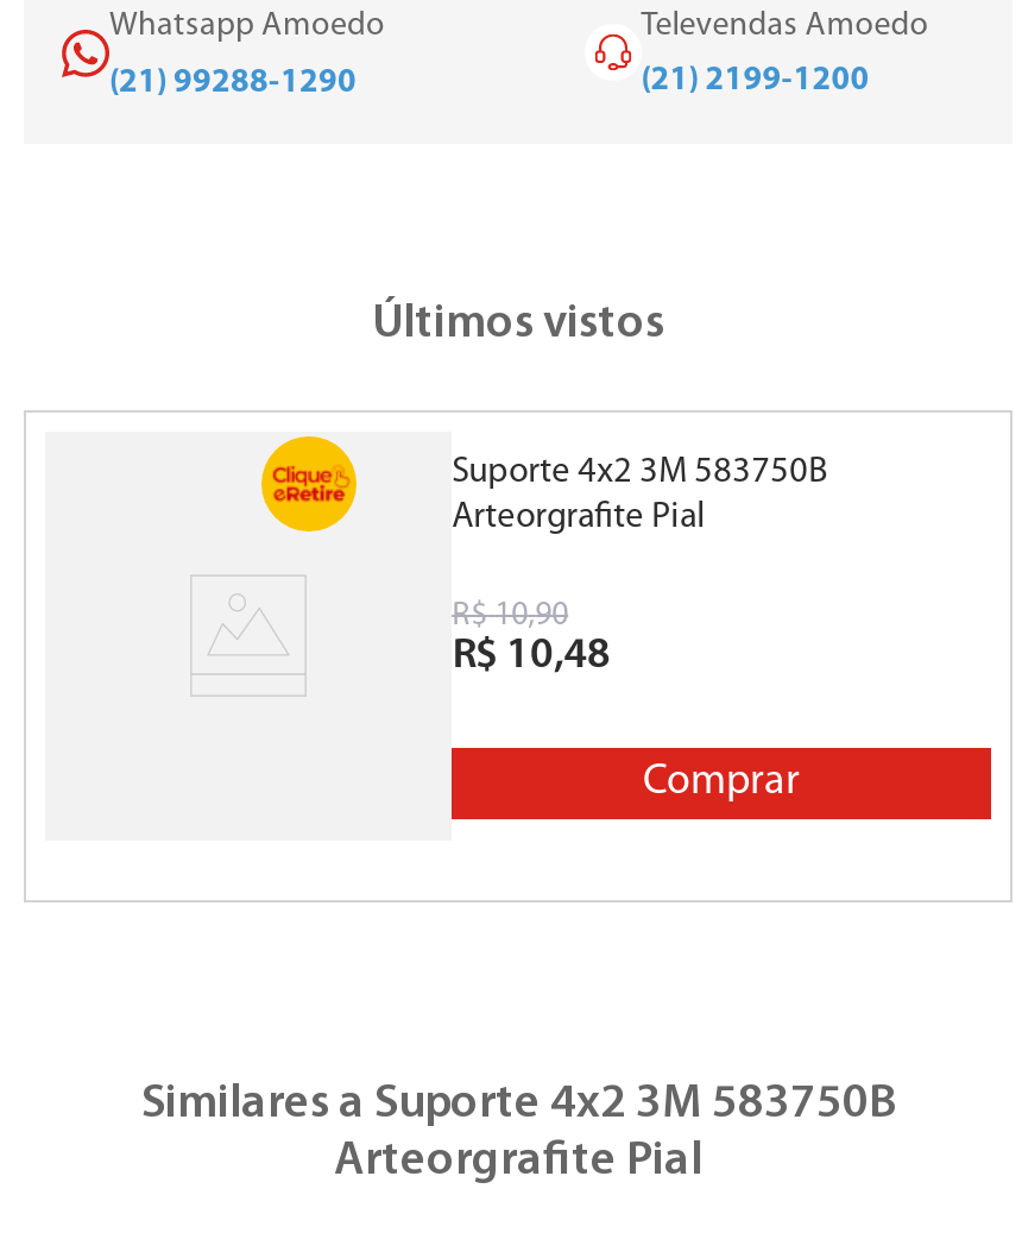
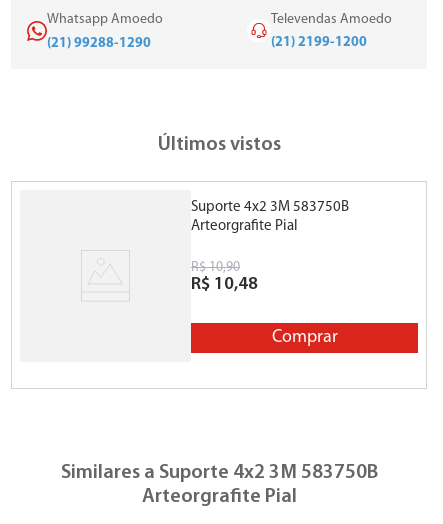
- [image]
